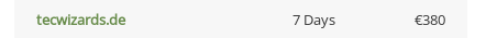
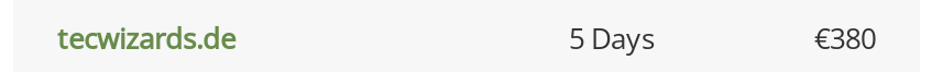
- 7 Days
+ 5 Days
